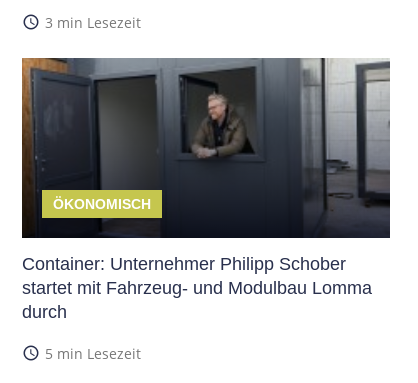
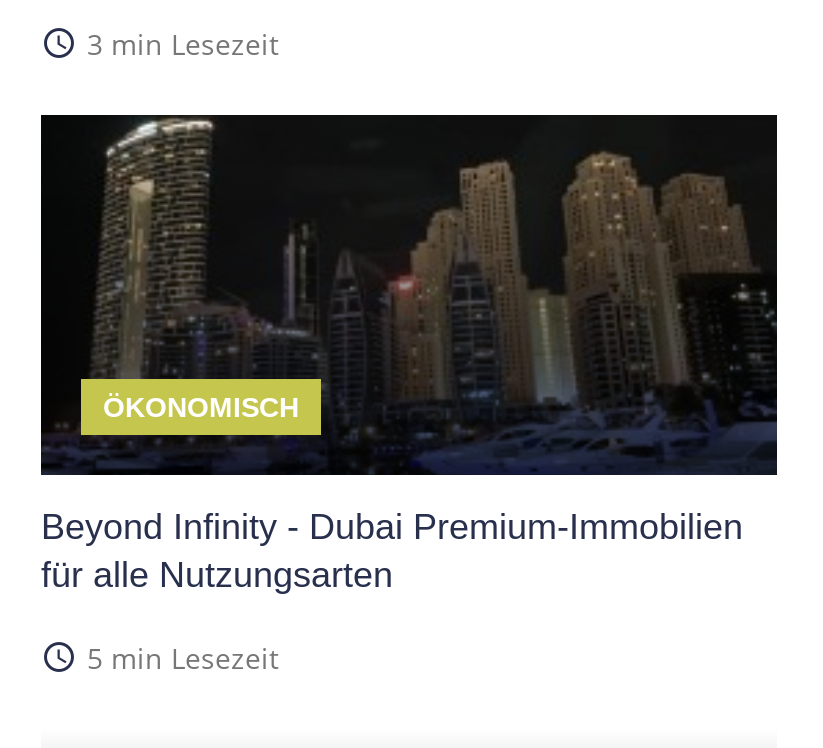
- [image]
- Container: Unternehmer Philipp Schober
- startet mit Fahrzeug- und Modulbau Lomma
- durch
+ [image]
+ Beyond Infinity - Dubai Premium-Immobilien
+ für alle Nutzungsarten
